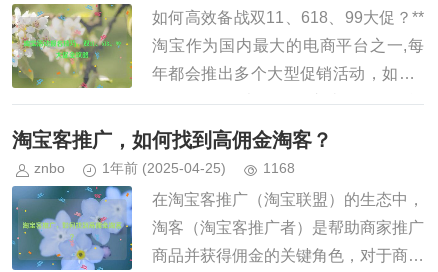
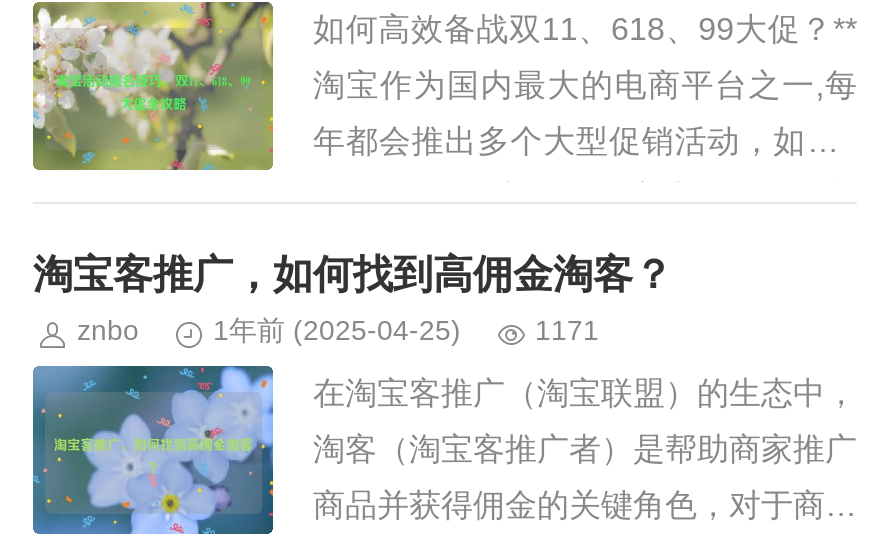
- 1168
+ 1171
